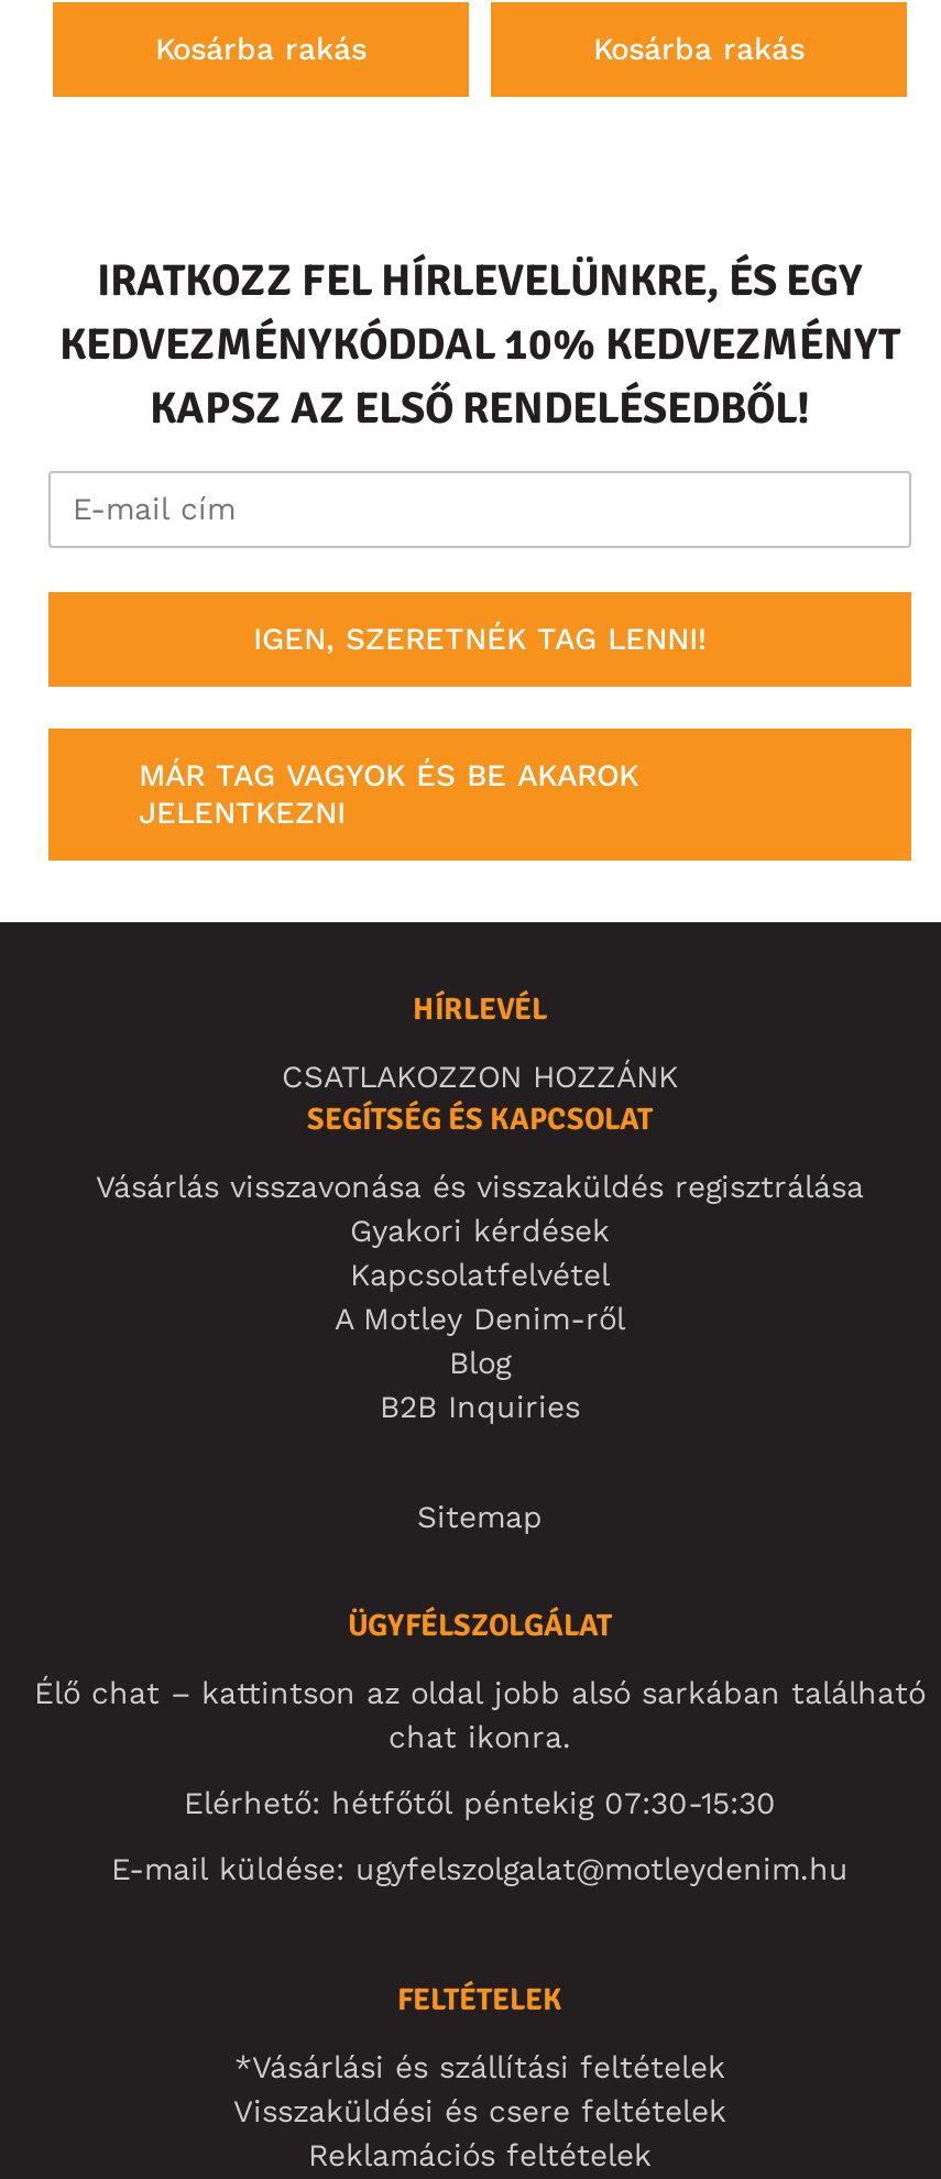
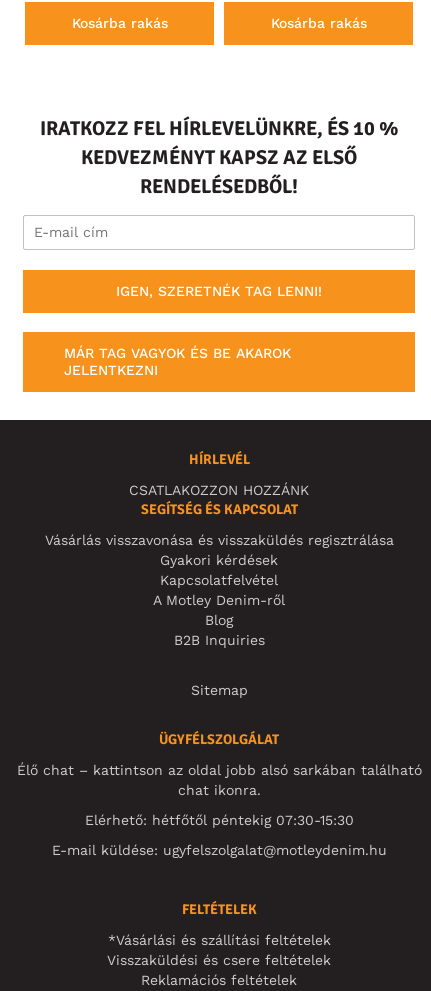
- IRATKOZZ FEL HÍRLEVELÜNKRE, ÉS EGY
- KEDVEZMÉNYKÓDDAL 10% KEDVEZMÉNYT
- KAPSZ AZ ELSŐ RENDELÉSEDBŐL!
+ IRATKOZZ FEL HÍRLEVELÜNKRE, ÉS 10 %
+ KEDVEZMÉNYT KAPSZ AZ ELSŐ
+ RENDELÉSEDBŐL!
